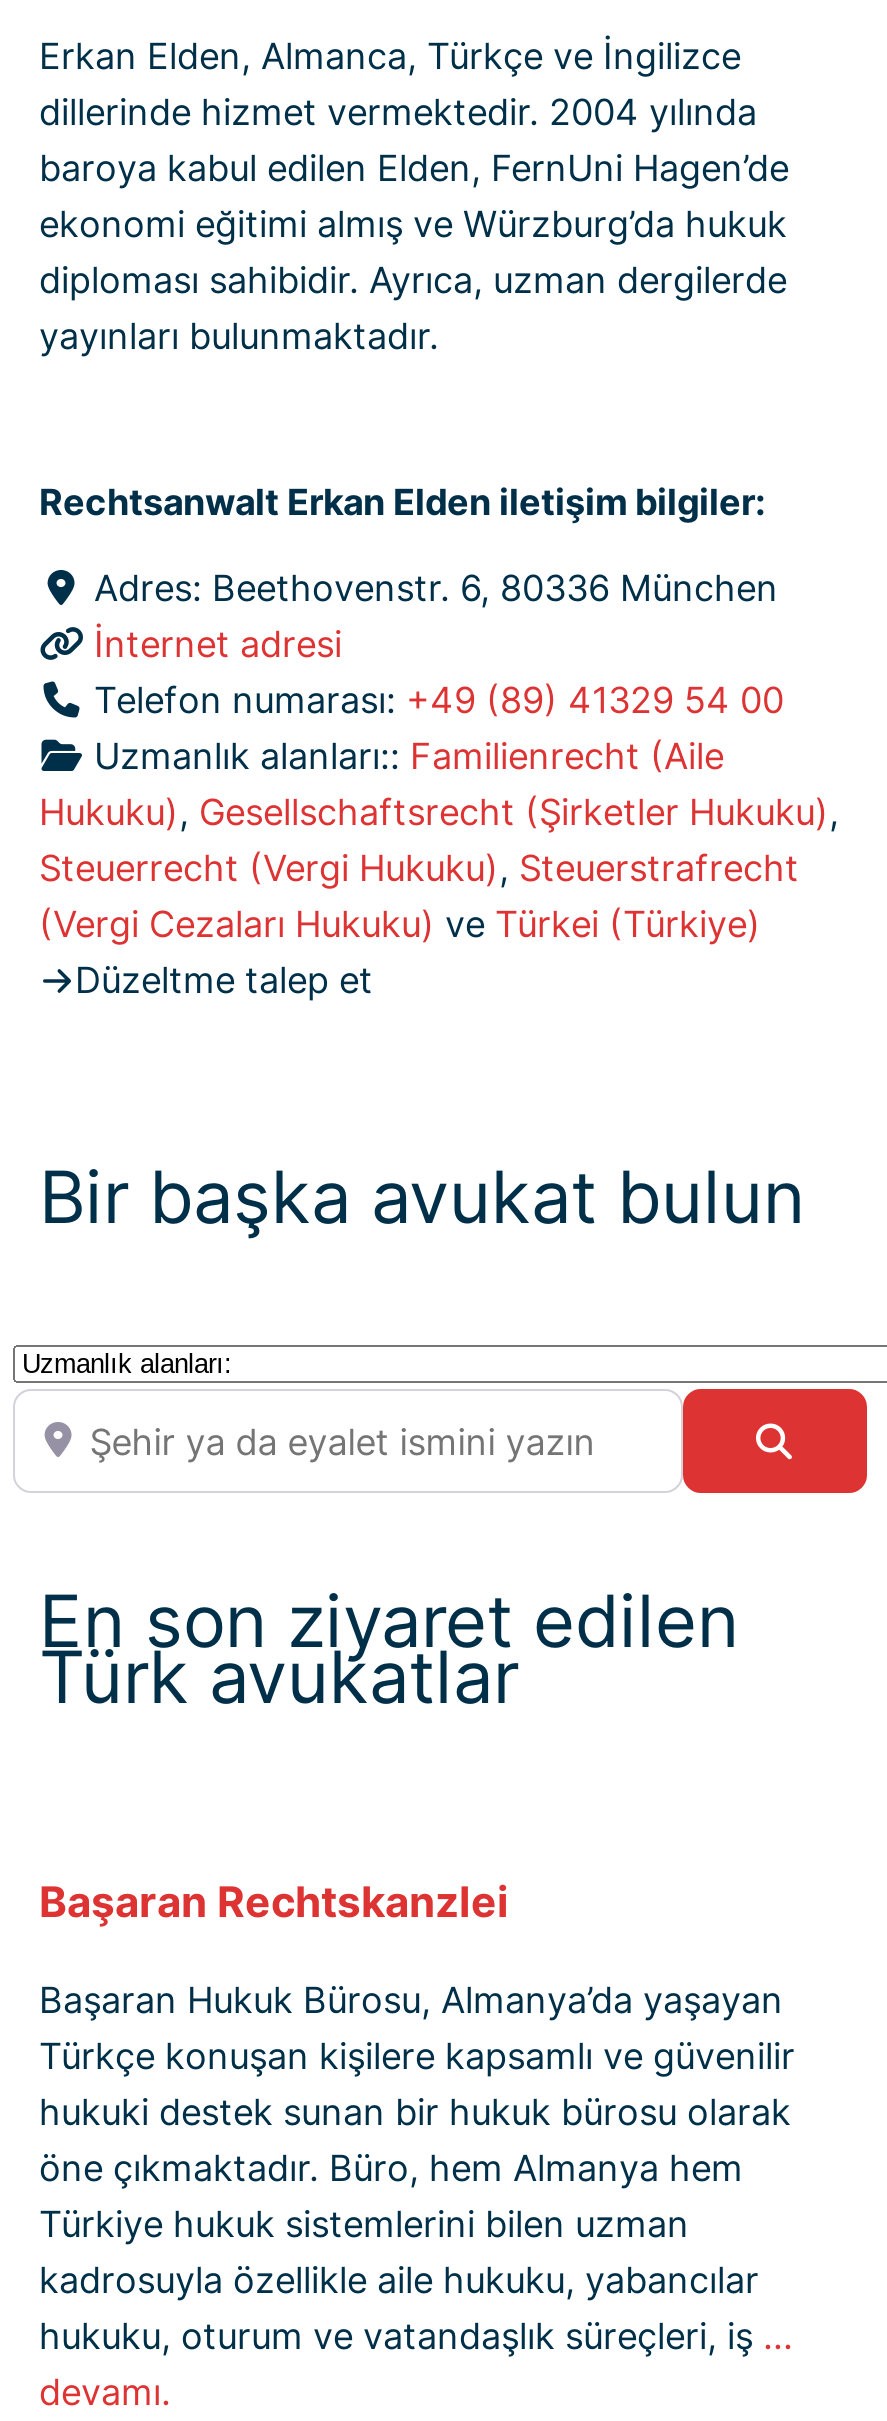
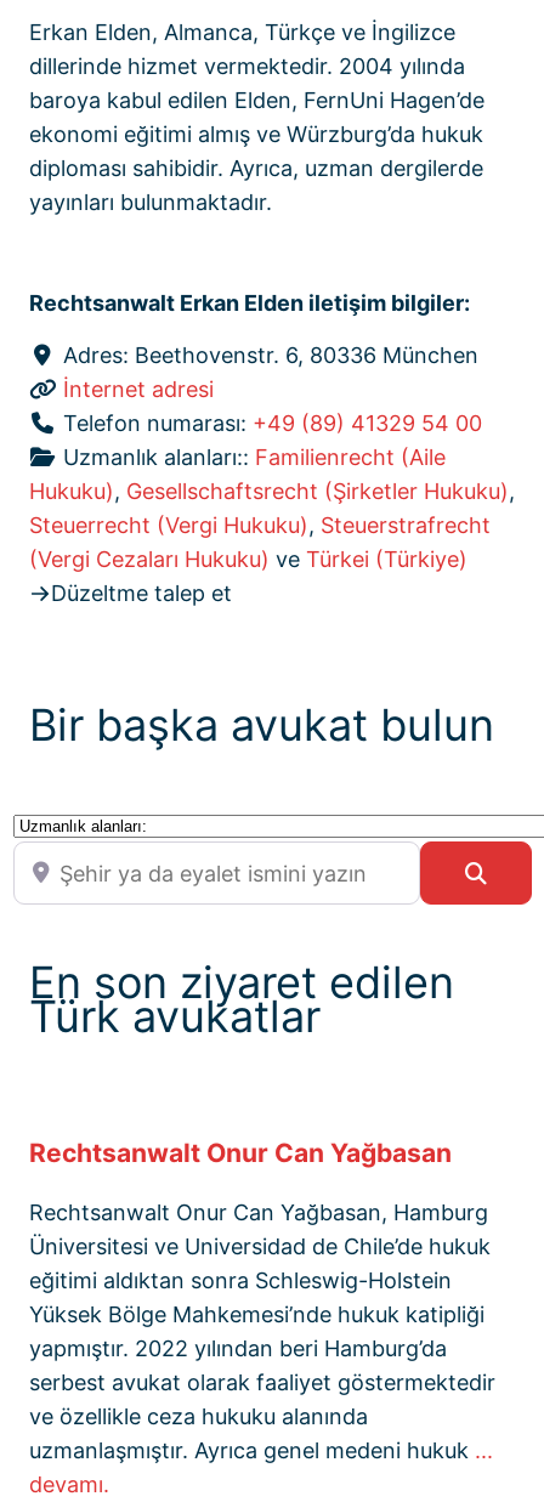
- Başaran Rechtskanzlei
+ Rechtsanwalt Onur Can Yağbasan

- Başaran Hukuk Bürosu, Almanya’da yaşayan
- Türkçe konuşan kişilere kapsamlı ve güvenilir
- hukuki destek sunan bir hukuk bürosu olarak
- öne çıkmaktadır. Büro, hem Almanya hem
- Türkiye hukuk sistemlerini bilen uzman
- kadrosuyla özellikle aile hukuku, yabancılar
- hukuku, oturum ve vatandaşlık süreçleri, iş...
+ Rechtsanwalt Onur Can Yağbasan, Hamburg
+ Üniversitesi ve Universidad de Chile’de hukuk
+ eğitimi aldıktan sonra Schleswig-Holstein
+ Yüksek Bölge Mahkemesi’nde hukuk katipliği
+ yapmıştır. 2022 yılından beri Hamburg’da
+ serbest avukat olarak faaliyet göstermektedir
+ ve özellikle ceza hukuku alanında
+ uzmanlaşmıştır. Ayrıca genel medeni hukuk...
